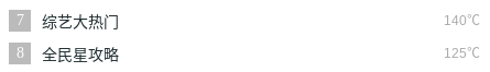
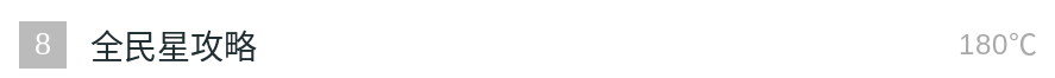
- 7
- 140℃
- 综艺大热门

- 125℃
+ 180℃
